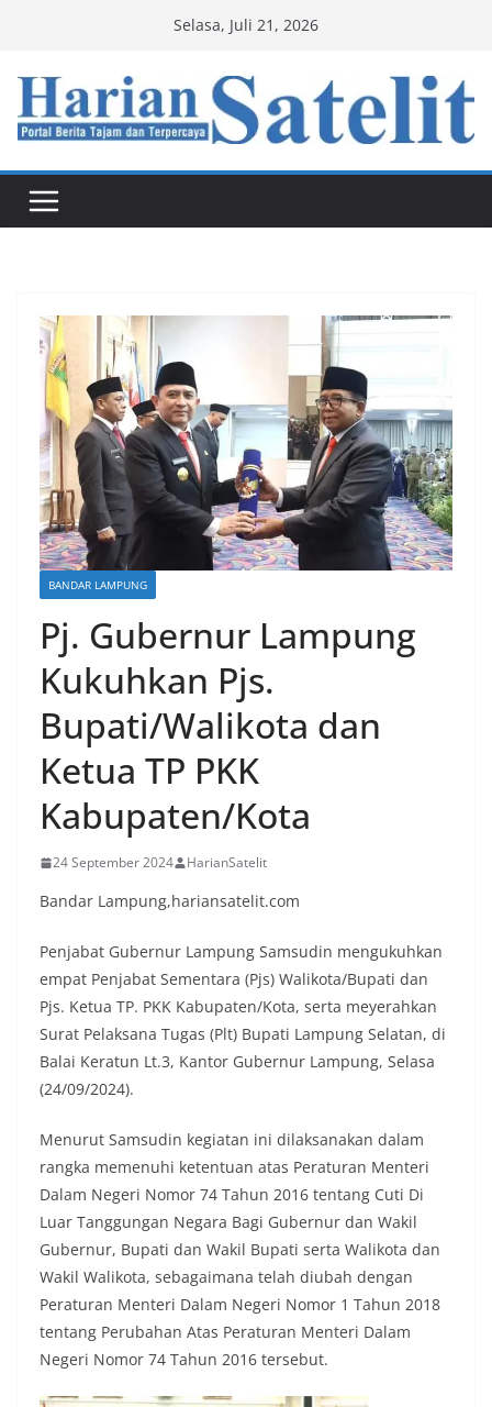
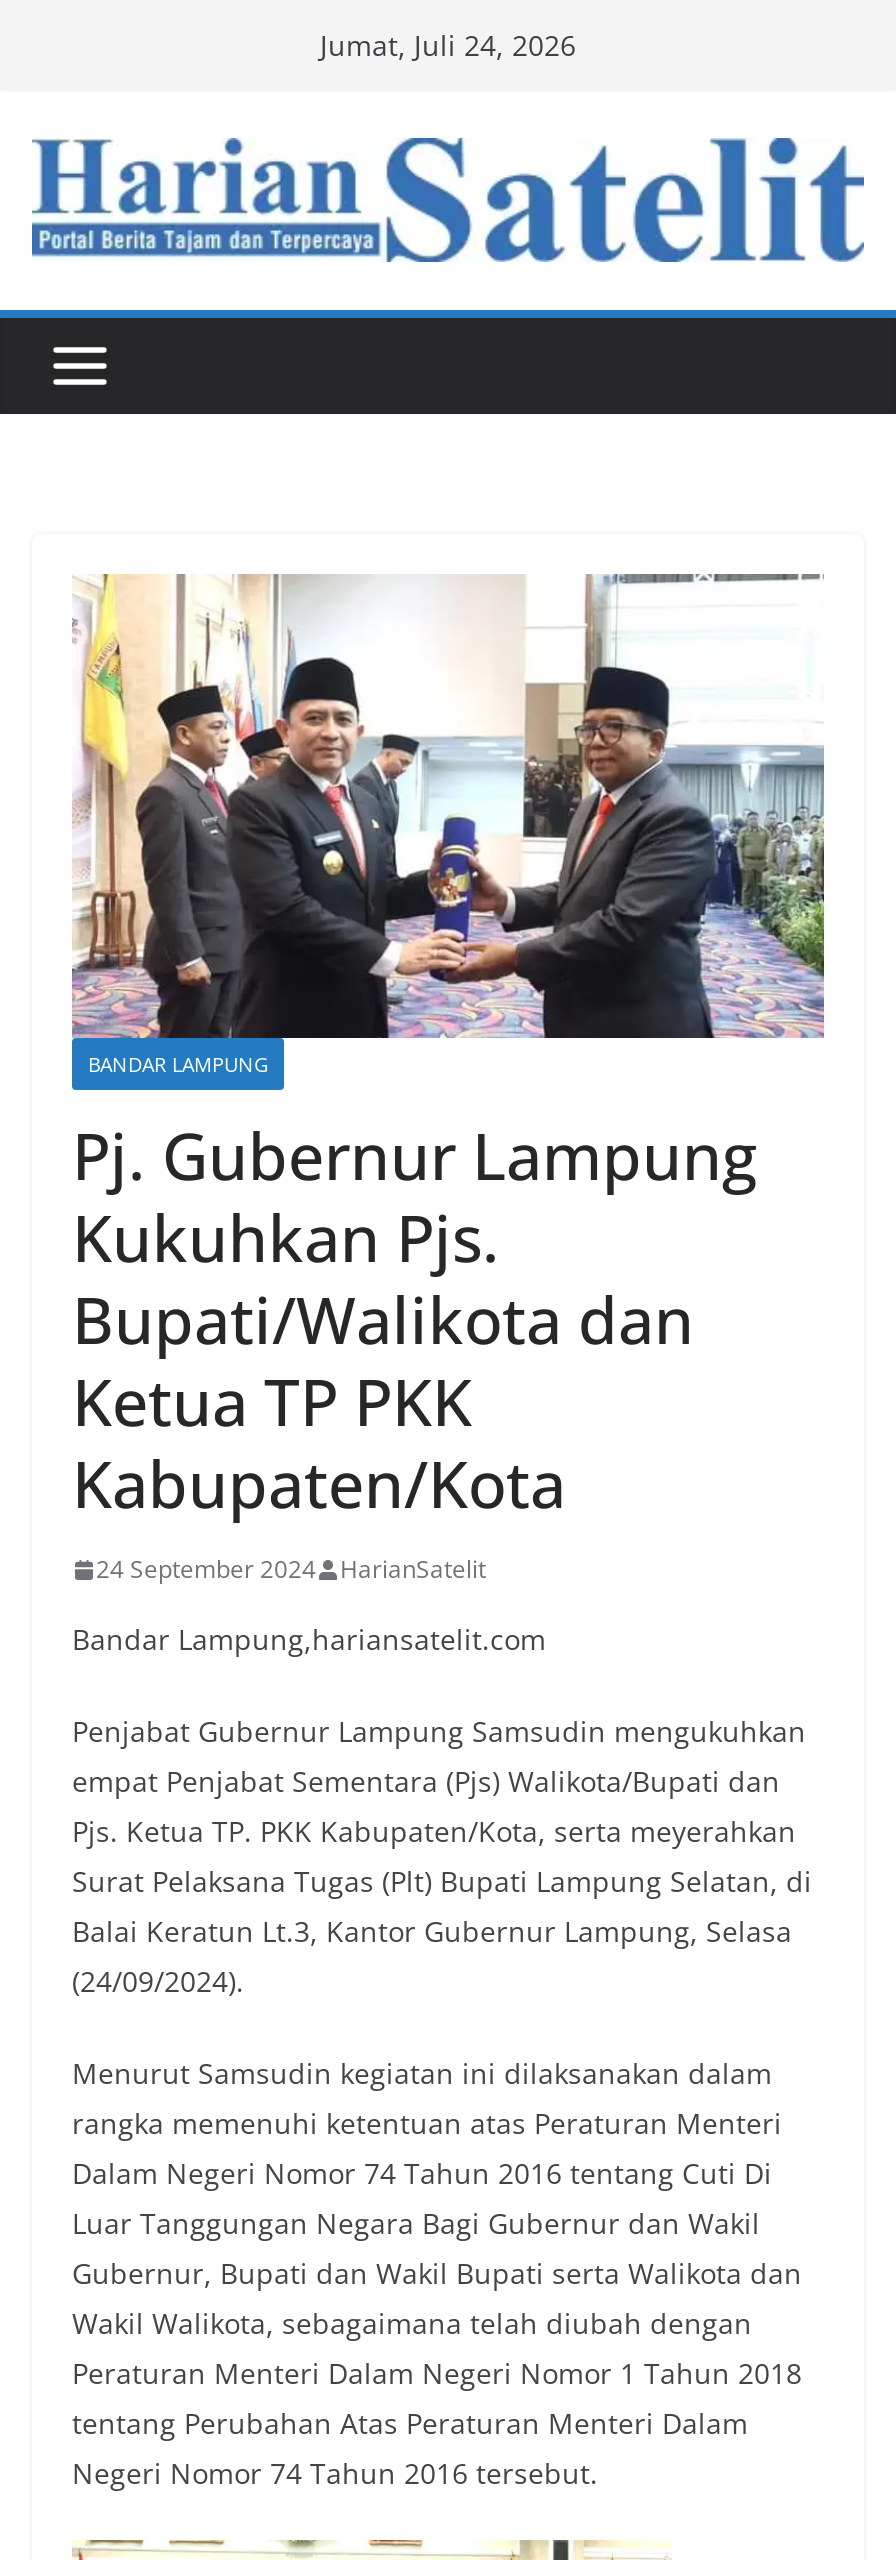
- Selasa, Juli 21, 2026
+ Jumat, Juli 24, 2026
